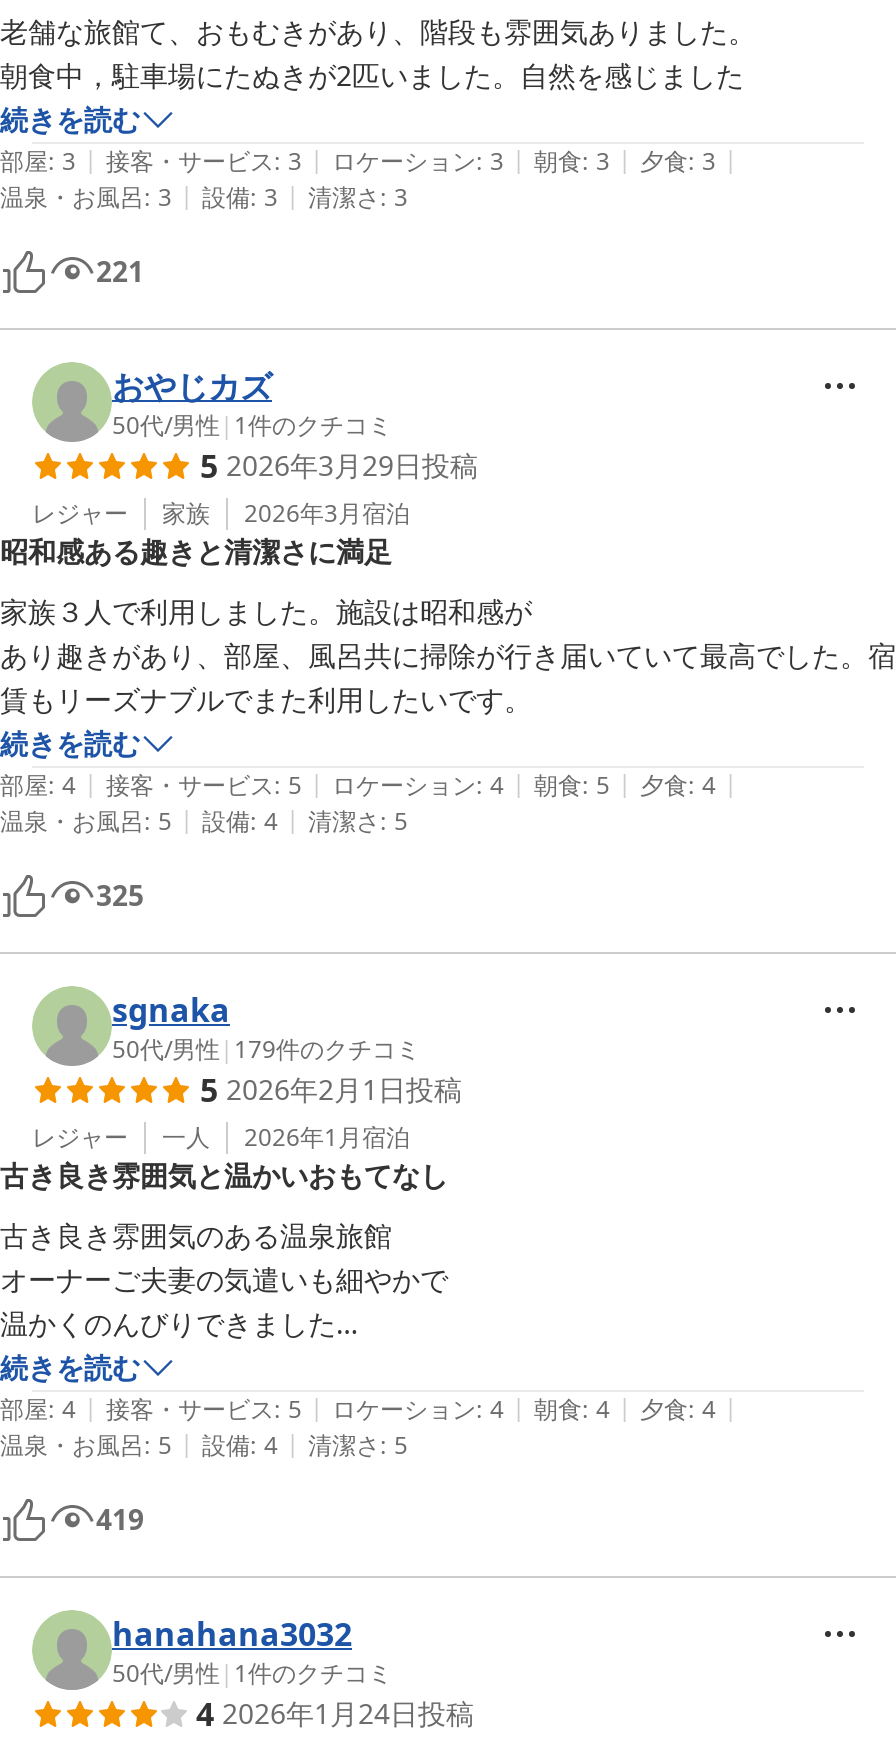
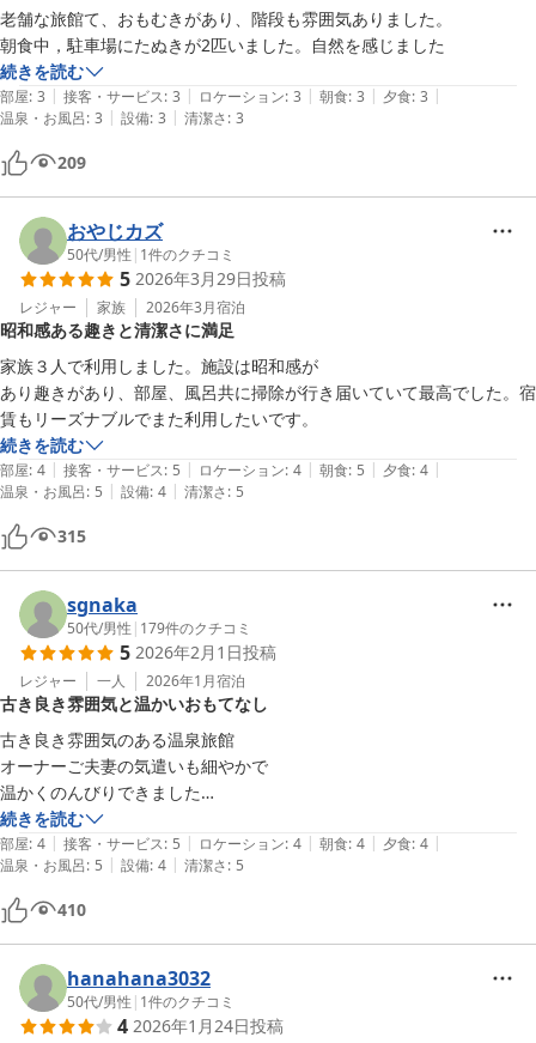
- 221
+ 209

- 325
+ 315

- 419
+ 410
